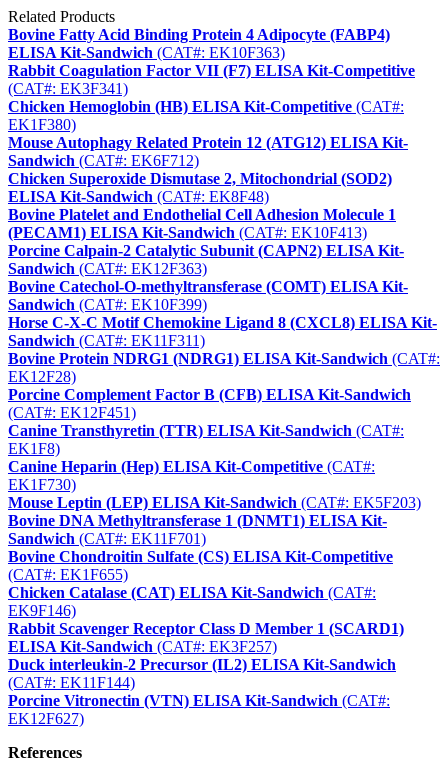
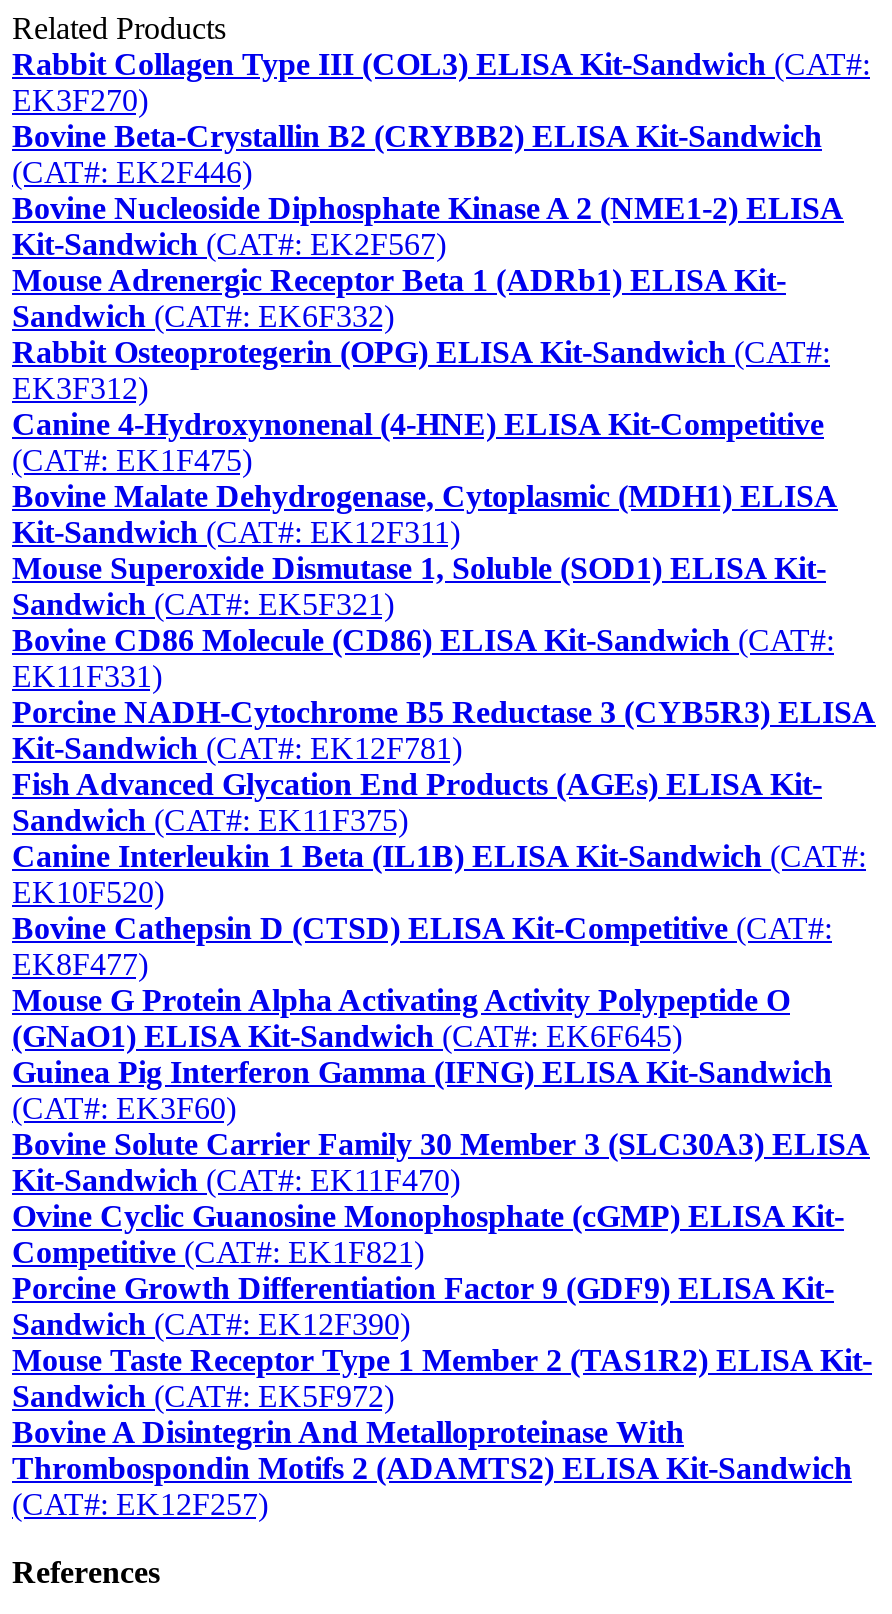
- Bovine Fatty Acid Binding Protein 4 Adipocyte (FABP4)
- ELISA Kit-Sandwich (CAT#: EK10F363)
- Rabbit Coagulation Factor VII (F7) ELISA Kit-Competitive
- (CAT#: EK3F341)
- Chicken Hemoglobin (HB) ELISA Kit-Competitive (CAT#:
- EK1F380)
- Mouse Autophagy Related Protein 12 (ATG12) ELISA Kit-
- Sandwich (CAT#: EK6F712)
- Chicken Superoxide Dismutase 2, Mitochondrial (SOD2)
- ELISA Kit-Sandwich (CAT#: EK8F48)
- Bovine Platelet and Endothelial Cell Adhesion Molecule 1
- (PECAM1) ELISA Kit-Sandwich (CAT#: EK10F413)
- Porcine Calpain-2 Catalytic Subunit (CAPN2) ELISA Kit-
- Sandwich (CAT#: EK12F363)
- Bovine Catechol-O-methyltransferase (COMT) ELISA Kit-
- Sandwich (CAT#: EK10F399)
- Horse C-X-C Motif Chemokine Ligand 8 (CXCL8) ELISA Kit-
- Sandwich (CAT#: EK11F311)
- Bovine Protein NDRG1 (NDRG1) ELISA Kit-Sandwich (CAT#:
- EK12F28)
- Porcine Complement Factor B (CFB) ELISA Kit-Sandwich
- (CAT#: EK12F451)
- Canine Transthyretin (TTR) ELISA Kit-Sandwich (CAT#:
- EK1F8)
- Canine Heparin (Hep) ELISA Kit-Competitive (CAT#:
- EK1F730)
- Mouse Leptin (LEP) ELISA Kit-Sandwich (CAT#: EK5F203)
- Bovine DNA Methyltransferase 1 (DNMT1) ELISA Kit-
- Sandwich (CAT#: EK11F701)
- Bovine Chondroitin Sulfate (CS) ELISA Kit-Competitive
- (CAT#: EK1F655)
- Chicken Catalase (CAT) ELISA Kit-Sandwich (CAT#:
- EK9F146)
- Rabbit Scavenger Receptor Class D Member 1 (SCARD1)
- ELISA Kit-Sandwich (CAT#: EK3F257)
- Duck interleukin-2 Precursor (IL2) ELISA Kit-Sandwich
- (CAT#: EK11F144)
- Porcine Vitronectin (VTN) ELISA Kit-Sandwich (CAT#:
- EK12F627)
+ Rabbit Collagen Type III (COL3) ELISA Kit-Sandwich (CAT#:
+ EK3F270)
+ Bovine Beta-Crystallin B2 (CRYBB2) ELISA Kit-Sandwich
+ (CAT#: EK2F446)
+ Bovine Nucleoside Diphosphate Kinase A 2 (NME1-2) ELISA
+ Kit-Sandwich (CAT#: EK2F567)
+ Mouse Adrenergic Receptor Beta 1 (ADRb1) ELISA Kit-
+ Sandwich (CAT#: EK6F332)
+ Rabbit Osteoprotegerin (OPG) ELISA Kit-Sandwich (CAT#:
+ EK3F312)
+ Canine 4-Hydroxynonenal (4-HNE) ELISA Kit-Competitive
+ (CAT#: EK1F475)
+ Bovine Malate Dehydrogenase, Cytoplasmic (MDH1) ELISA
+ Kit-Sandwich (CAT#: EK12F311)
+ Mouse Superoxide Dismutase 1, Soluble (SOD1) ELISA Kit-
+ Sandwich(CAT#: EK5F321)
+ Bovine CD86 Molecule (CD86) ELISA Kit-Sandwich (CAT#:
+ EK11F331)
+ Porcine NADH-Cytochrome B5 Reductase 3 (CYB5R3) ELISA
+ Kit-Sandwich (CAT#: EK12F781)
+ Fish Advanced Glycation End Products (AGEs) ELISA Kit-
+ Sandwich (CAT#: EK11F375)
+ Canine Interleukin 1 Beta (IL1B) ELISA Kit-Sandwich (CAT#:
+ EK10F520)
+ Bovine Cathepsin D (CTSD) ELISA Kit-Competitive (CAT#:
+ EK8F477)
+ Mouse G Protein Alpha Activating Activity Polypeptide O
+ (GNaO1) ELISA Kit-Sandwich (CAT#: EK6F645)
+ Guinea Pig Interferon Gamma (IFNG) ELISA Kit-Sandwich
+ (CAT#: EK3F60)
+ Bovine Solute Carrier Family 30 Member 3 (SLC30A3) ELISA
+ Kit-Sandwich (CAT#: EK11F470)
+ Ovine Cyclic Guanosine Monophosphate (cGMP) ELISA Kit-
+ Competitive (CAT#: EK1F821)
+ Porcine Growth Differentiation Factor 9 (GDF9) ELISA Kit-
+ Sandwich (CAT#: EK12F390)
+ Mouse Taste Receptor Type 1 Member 2 (TAS1R2) ELISA Kit-
+ Sandwich (CAT#: EK5F972)
+ Bovine A Disintegrin And Metalloproteinase With
+ Thrombospondin Motifs 2 (ADAMTS2) ELISA Kit-Sandwich
+ (CAT#: EK12F257)
